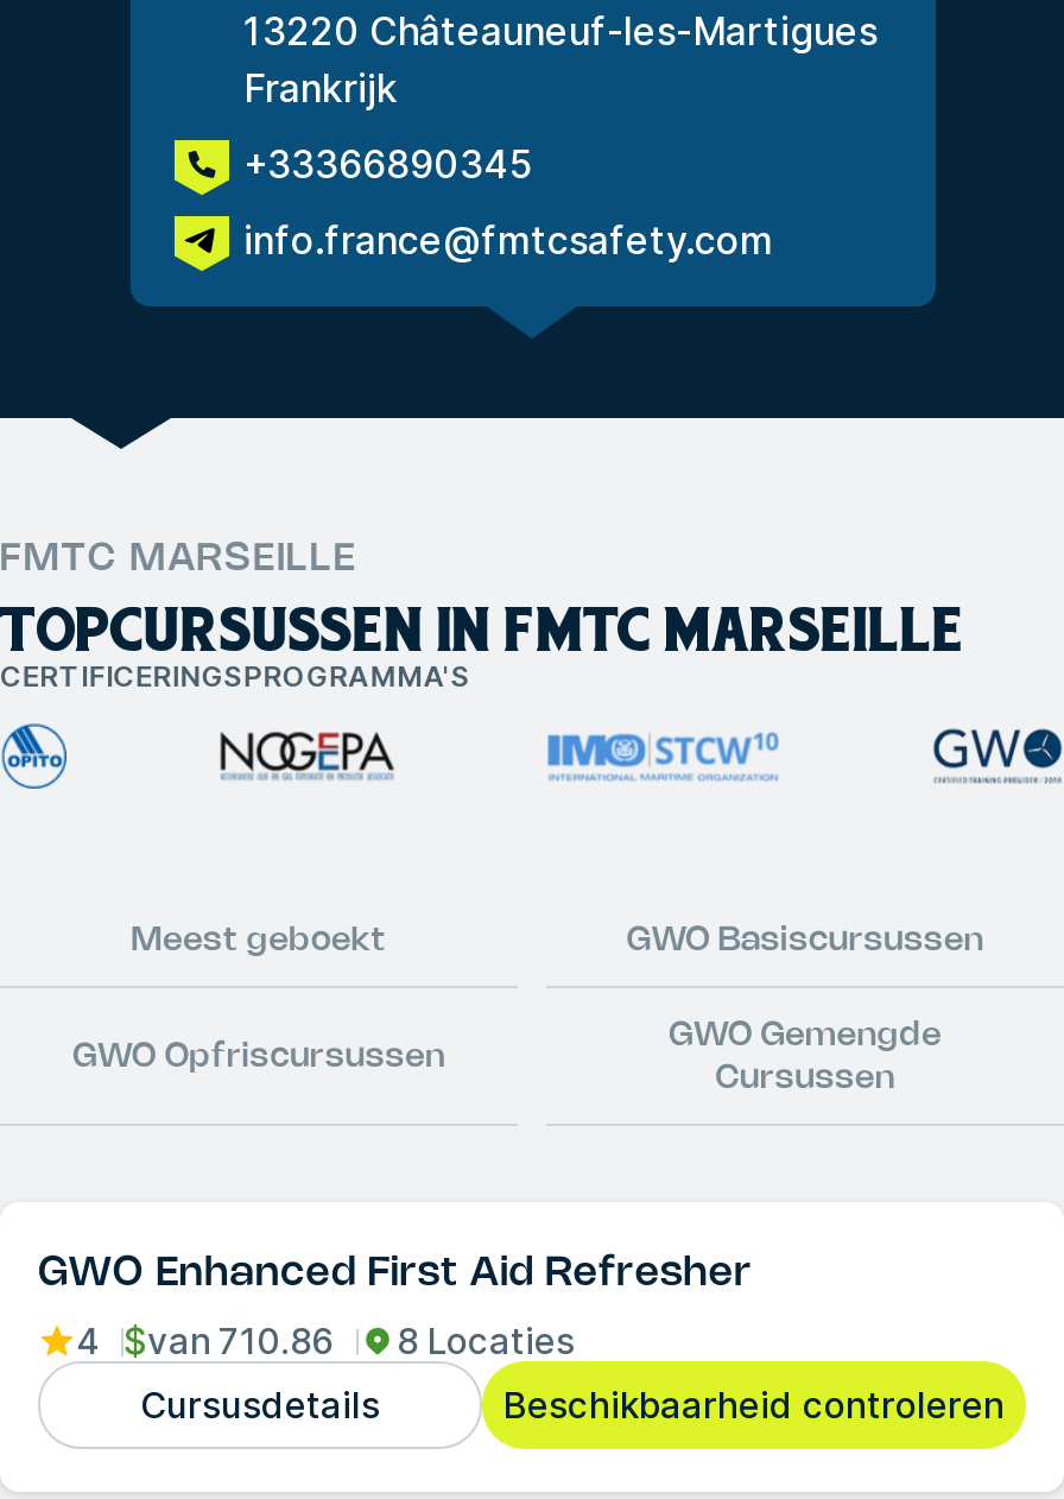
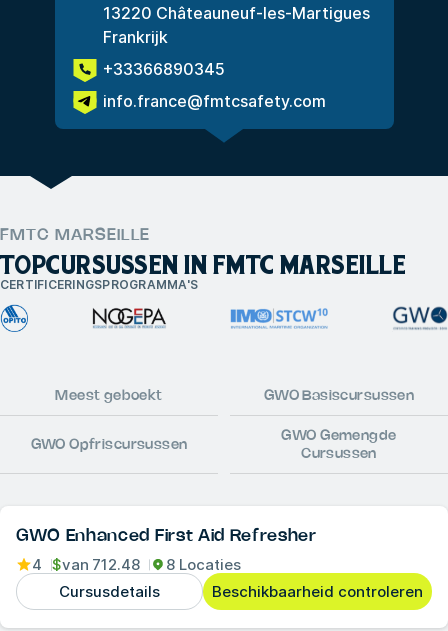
- 4 $van 710.86 8 Locaties
+ 4 $van 712.48 8 Locaties
